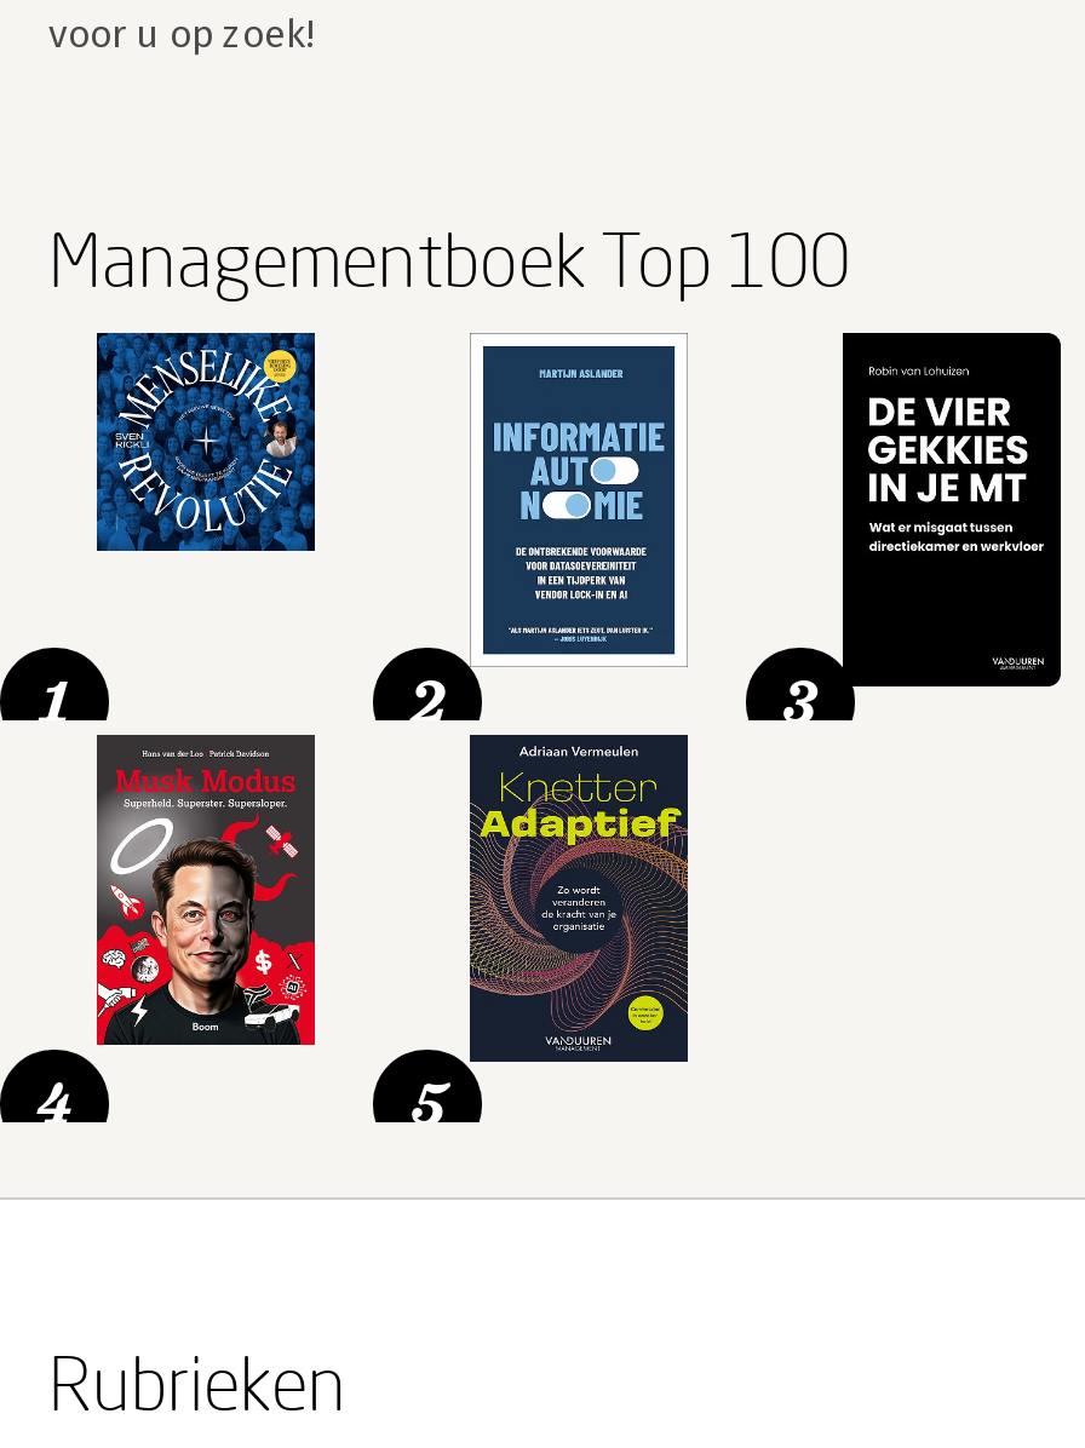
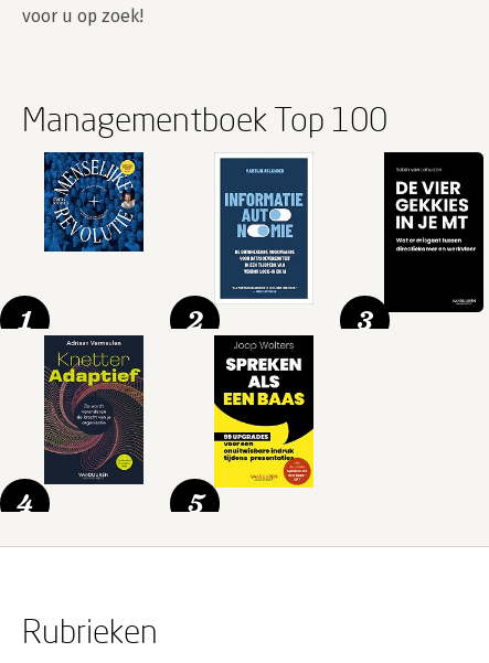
- [image]
+ [image]

- [image]
+ [image]
